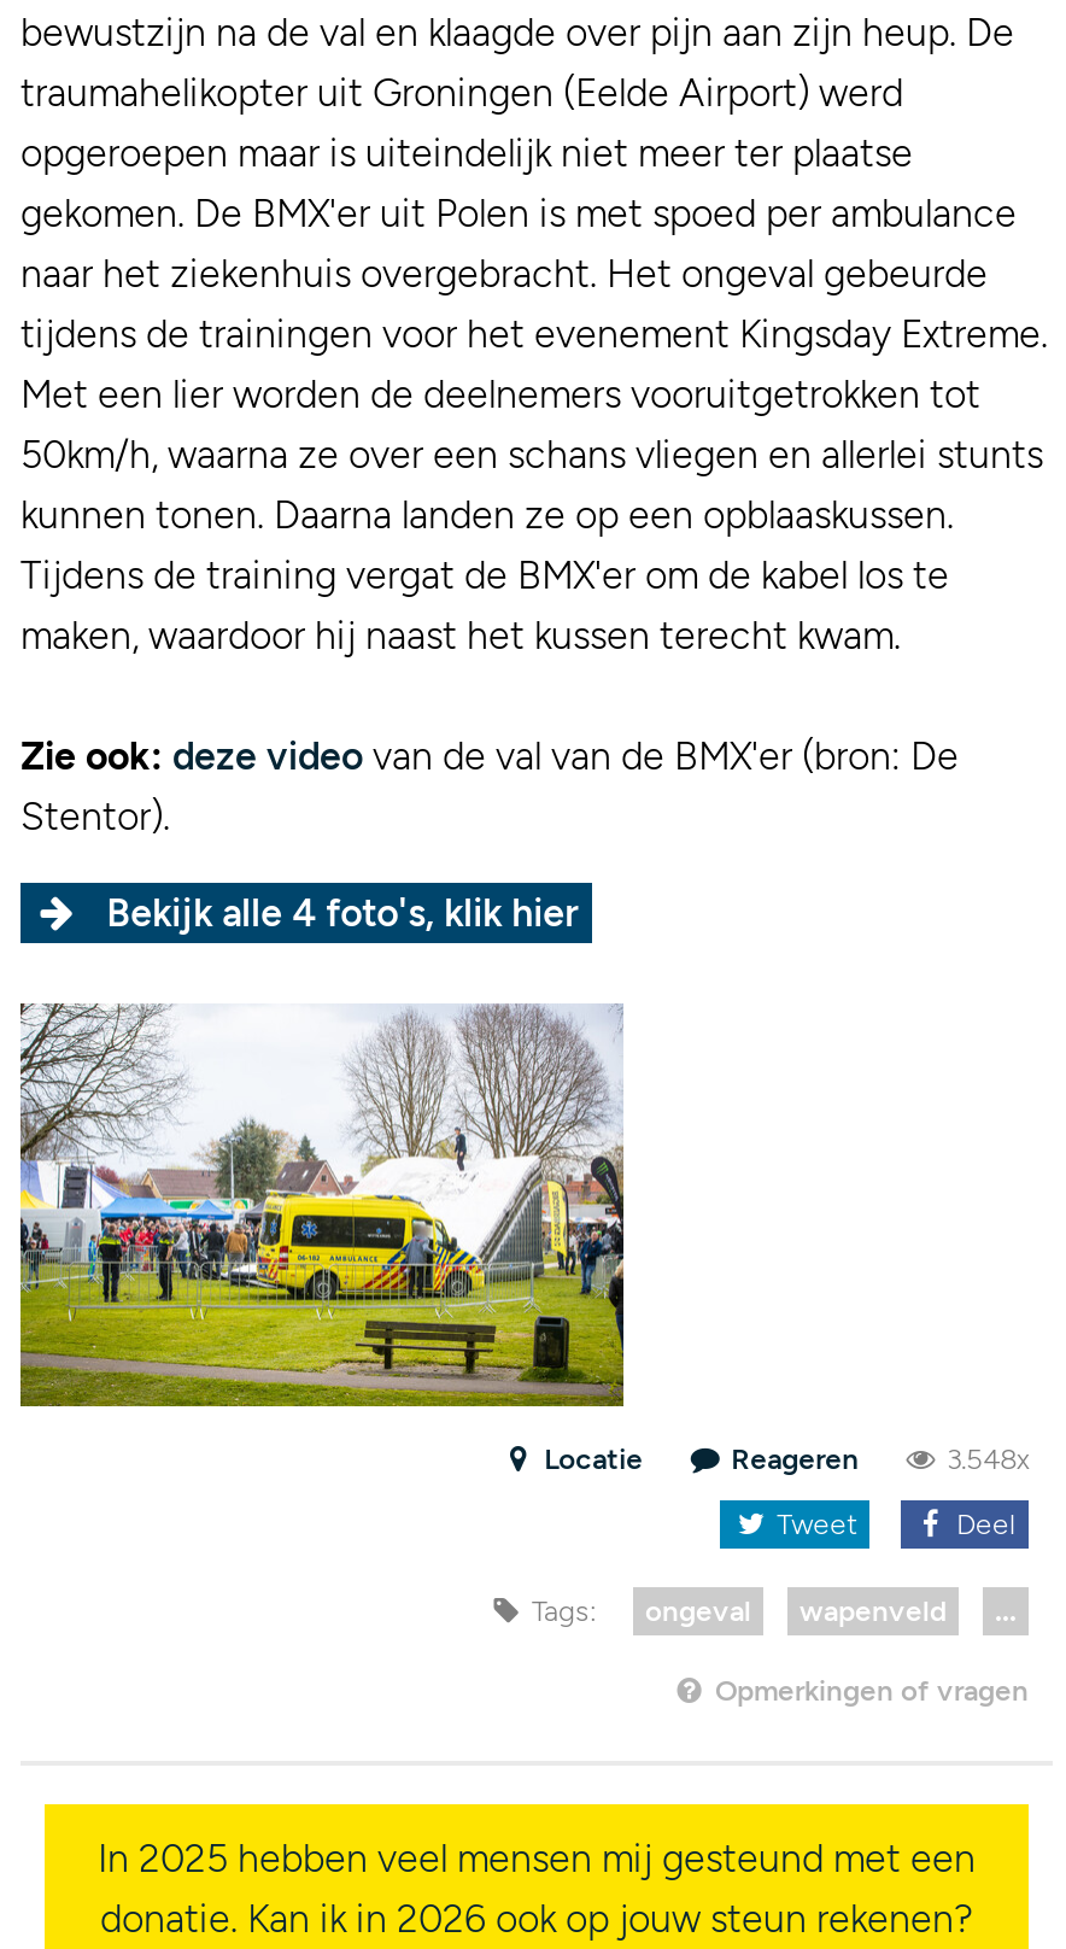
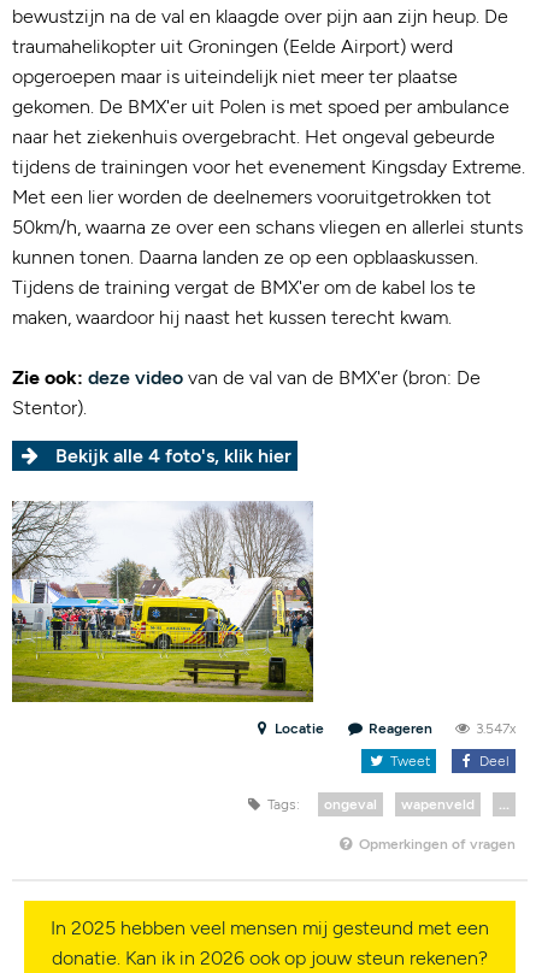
- 3.548x
+ 3.547x
